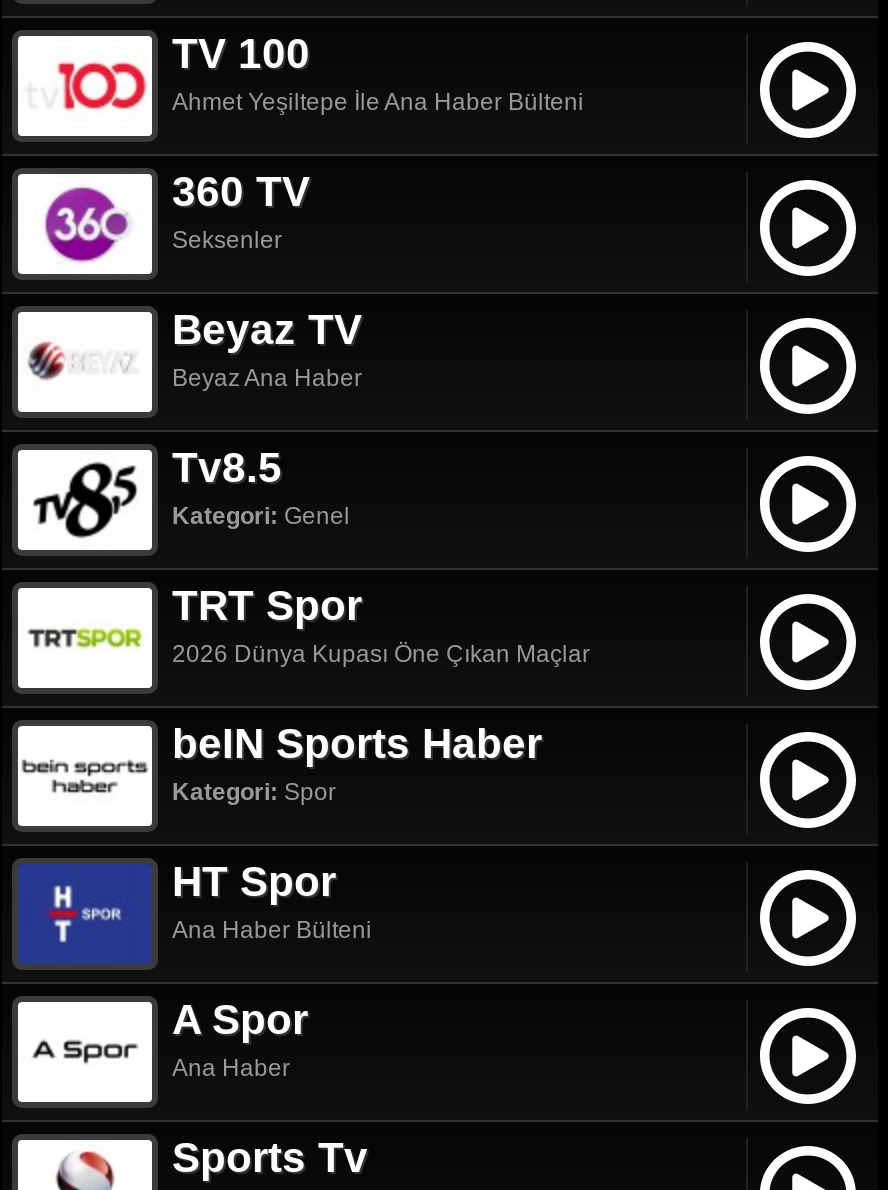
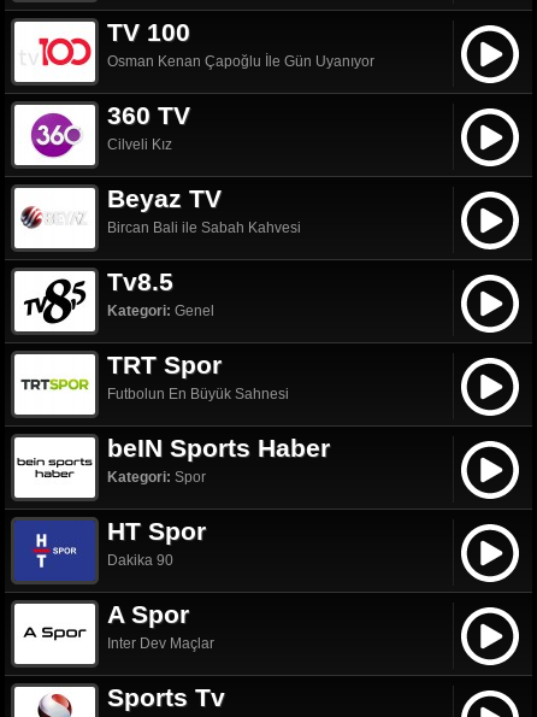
- Ahmet Yeşiltepe İle Ana Haber Bülteni
+ Osman Kenan Çapoğlu İle Gün Uyanıyor

- Seksenler
+ Cilveli Kız

- Beyaz Ana Haber
+ Bircan Bali ile Sabah Kahvesi

- 2026 Dünya Kupası Öne Çıkan Maçlar
+ Futbolun En Büyük Sahnesi

- Ana Haber Bülteni
+ Dakika 90

- Ana Haber
+ Inter Dev Maçlar
